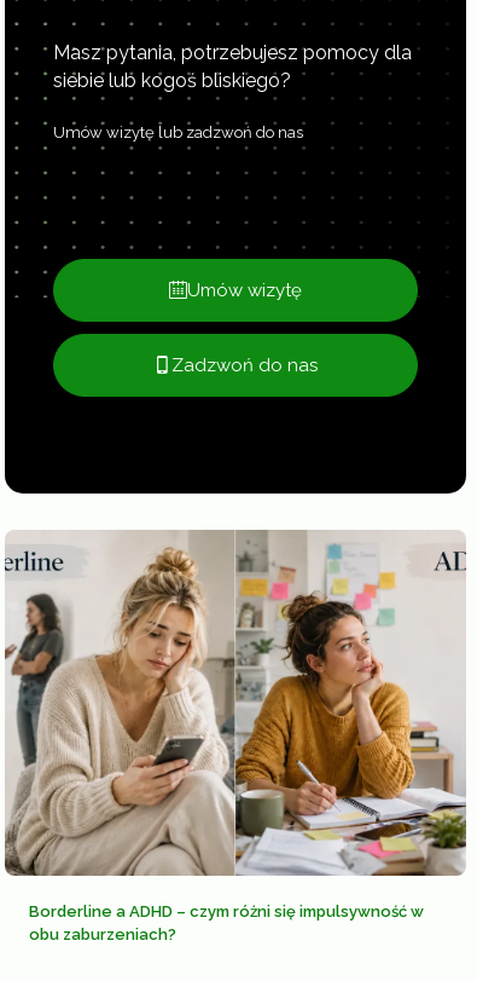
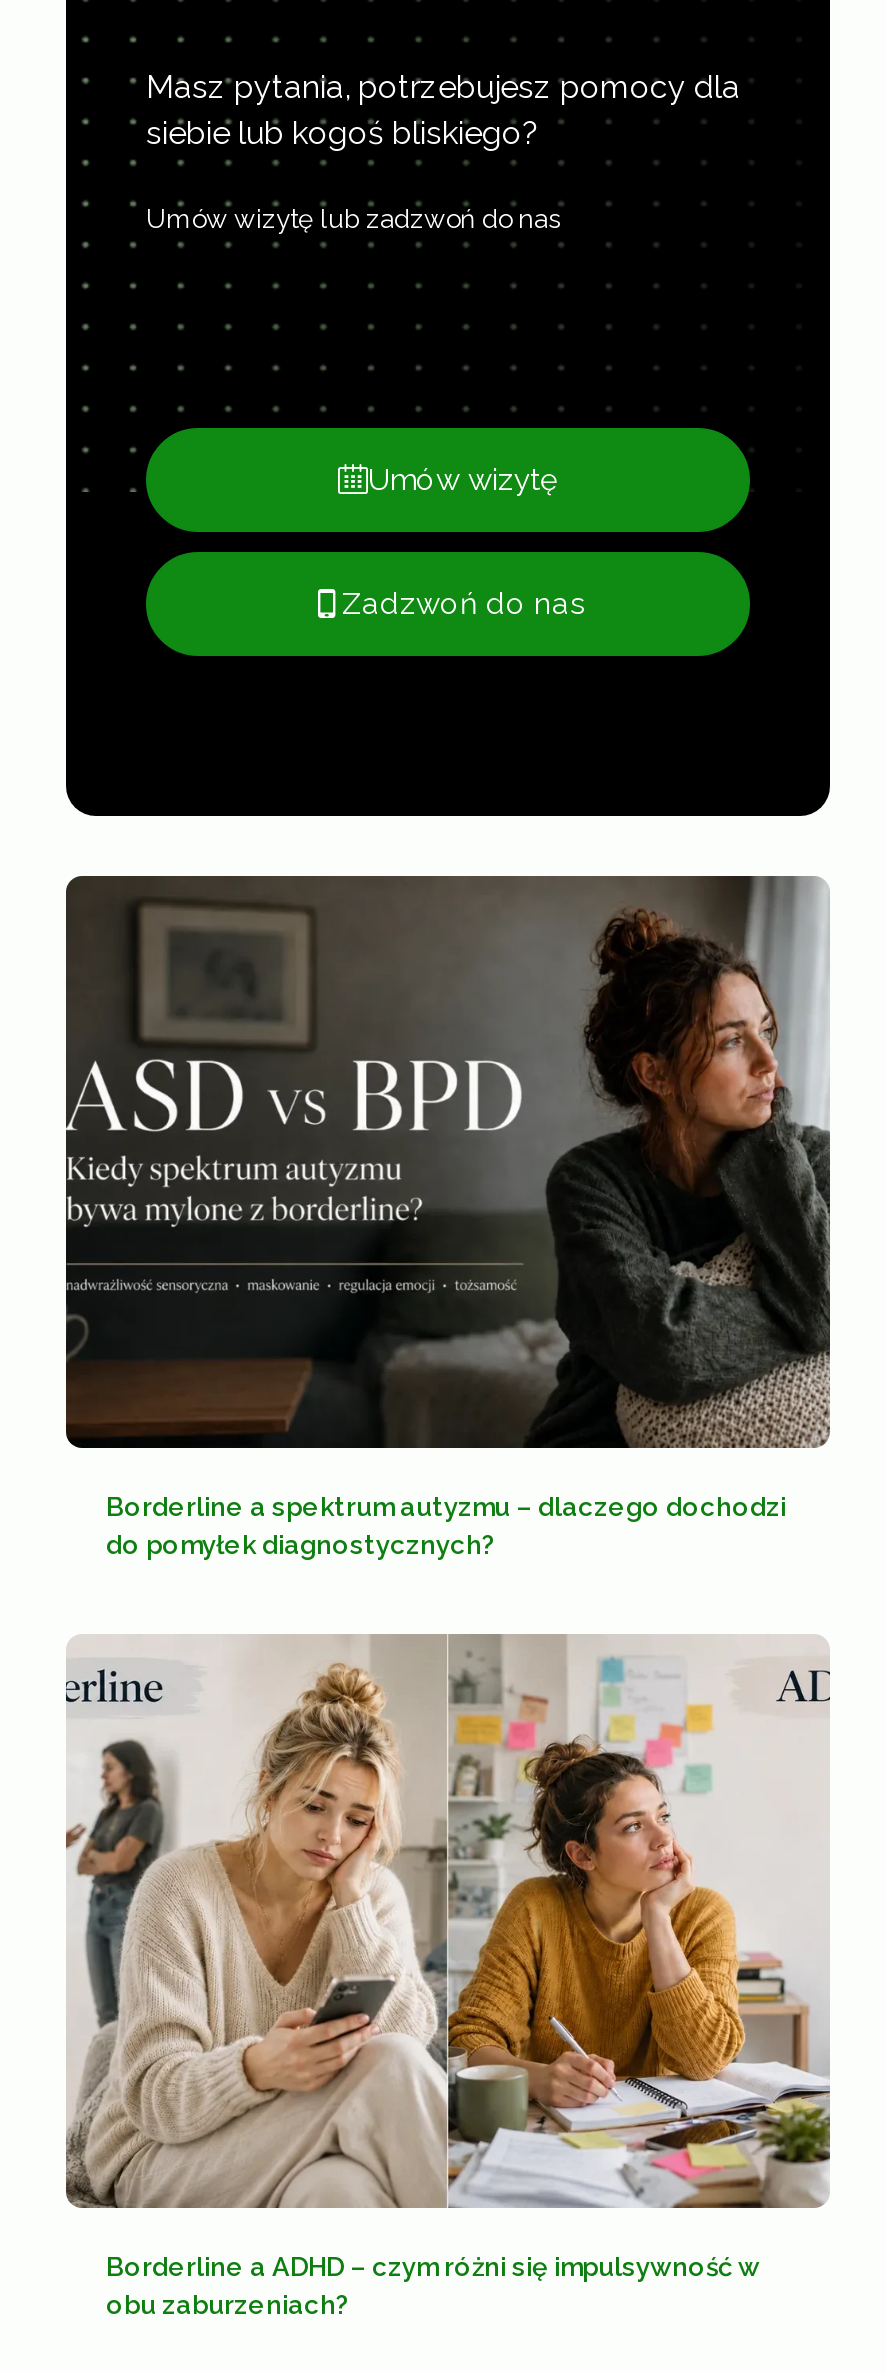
+ [image]
+ Borderline a spektrum autyzmu – dlaczego dochodzi
+ do pomyłek diagnostycznych?
